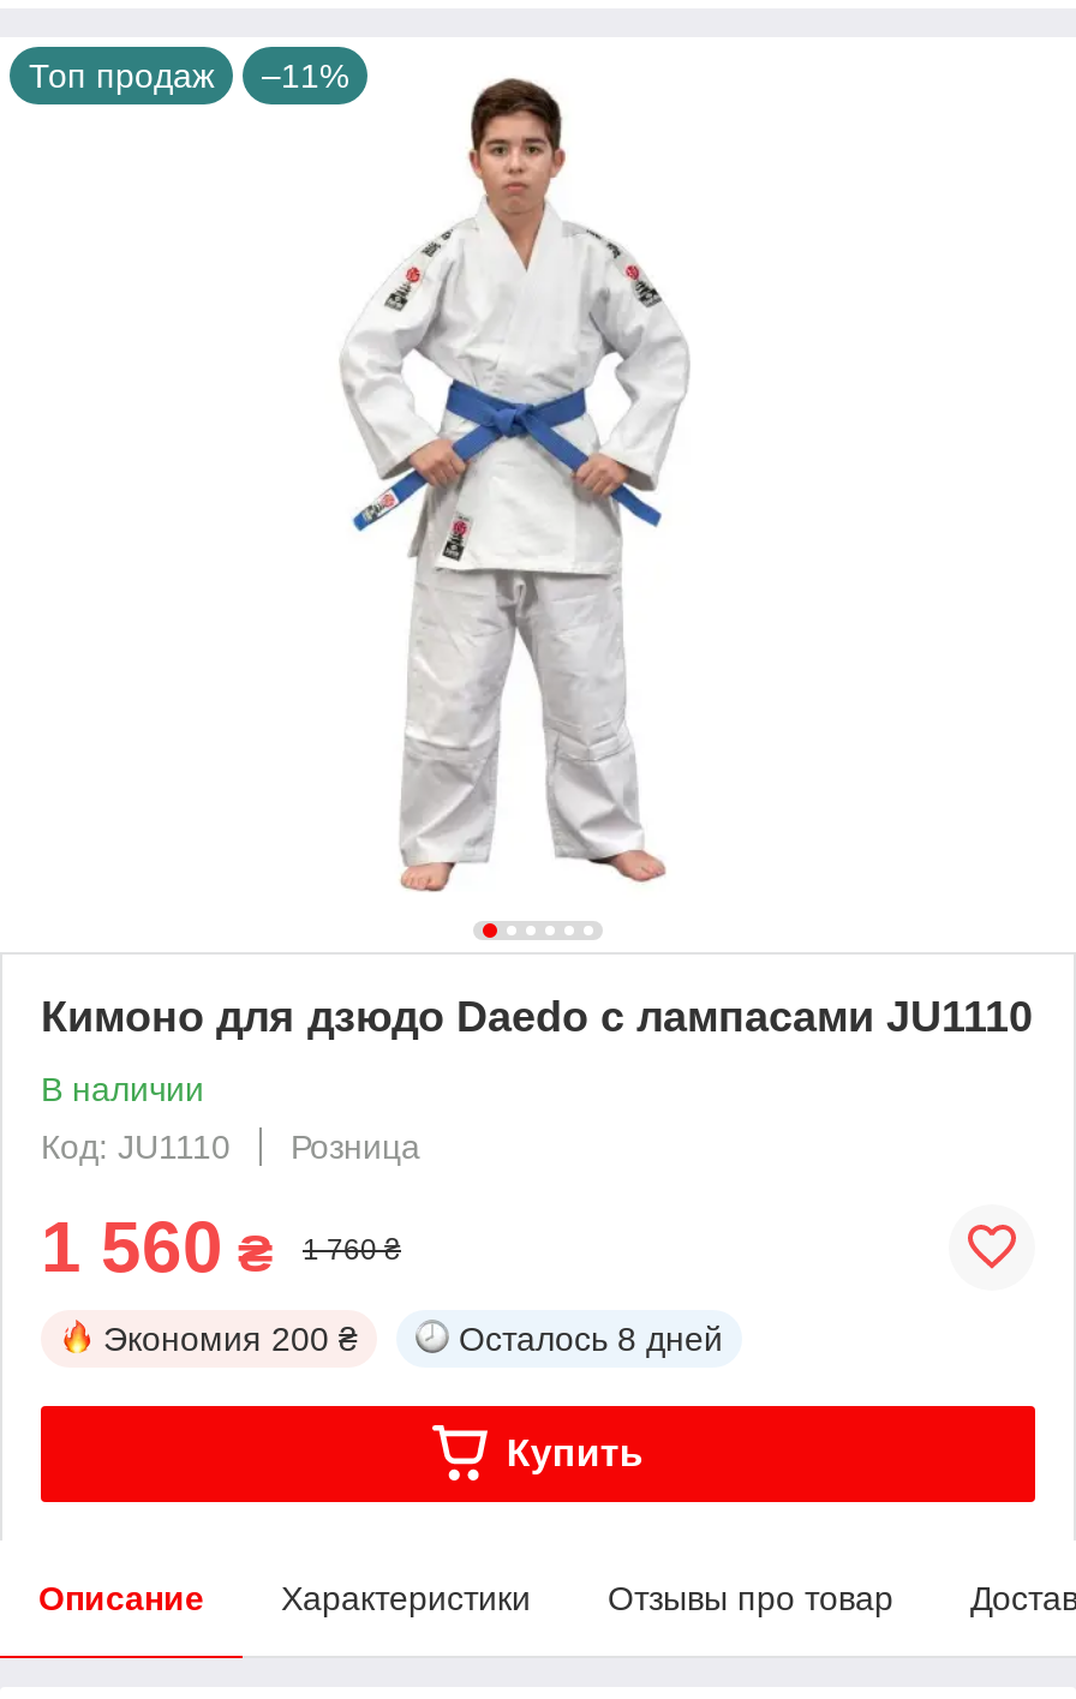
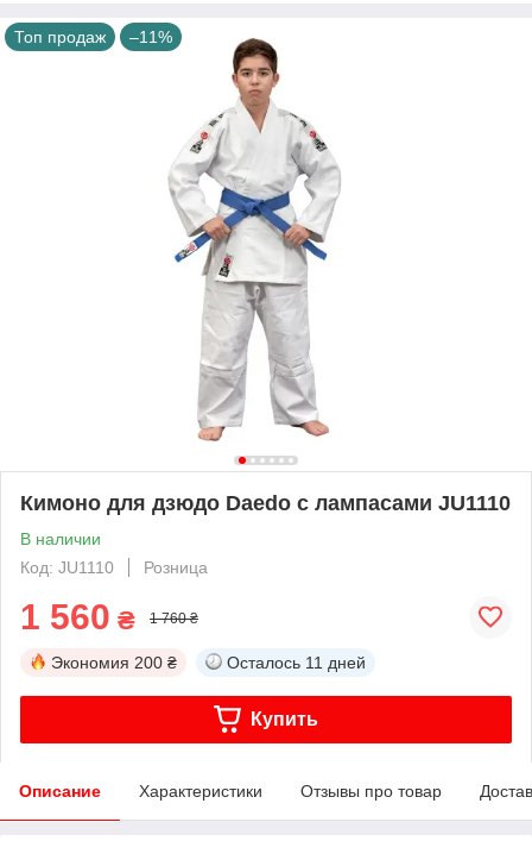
- Осталось 8 дней
+ Осталось 11 дней
